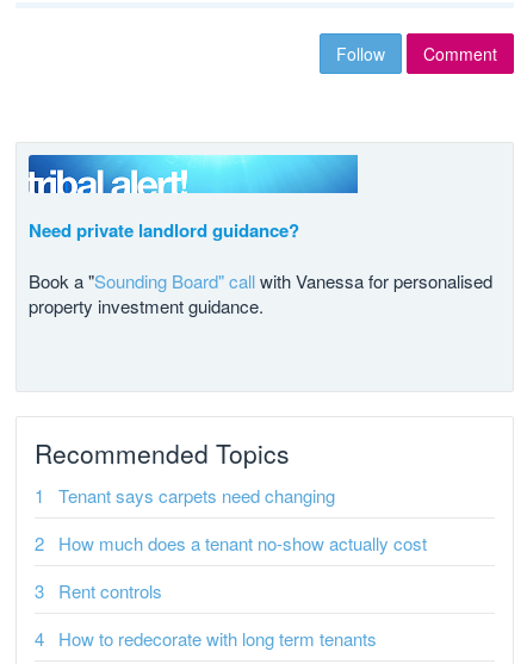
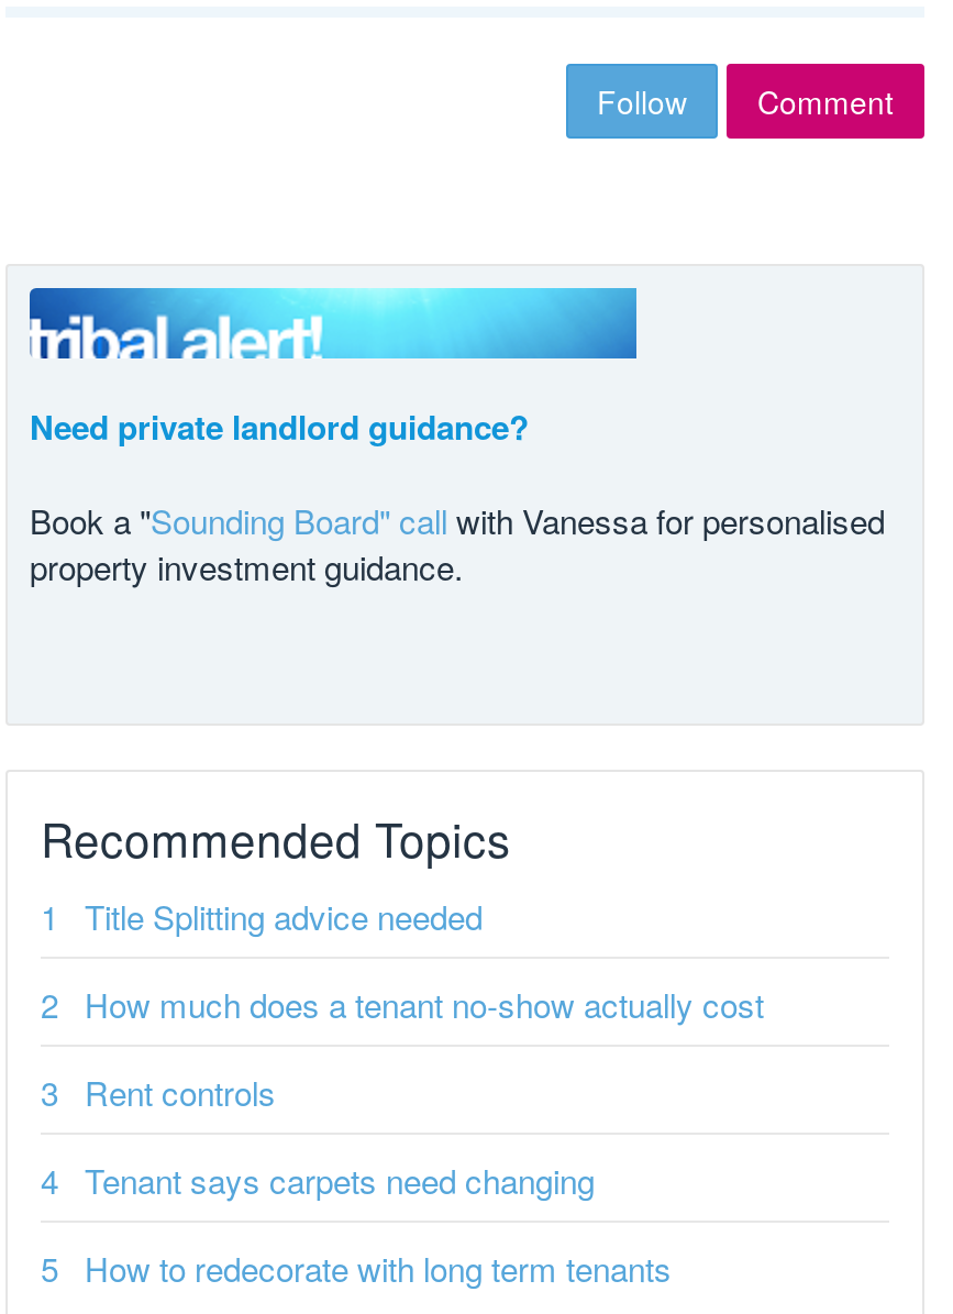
+ Title Splitting advice needed

moved down: Tenant says carpets need changing
